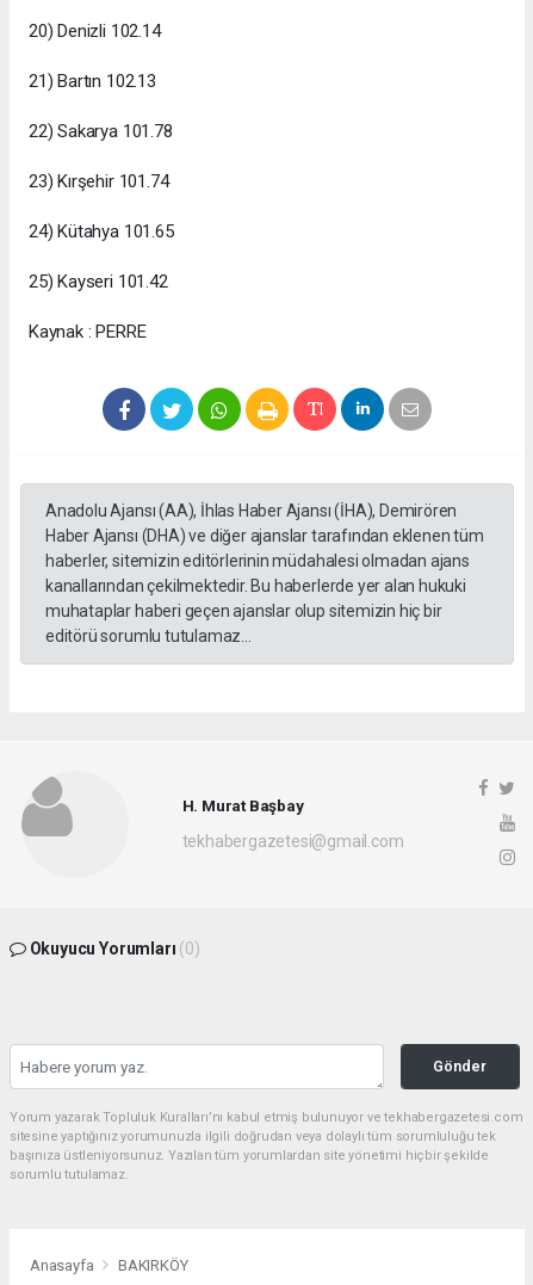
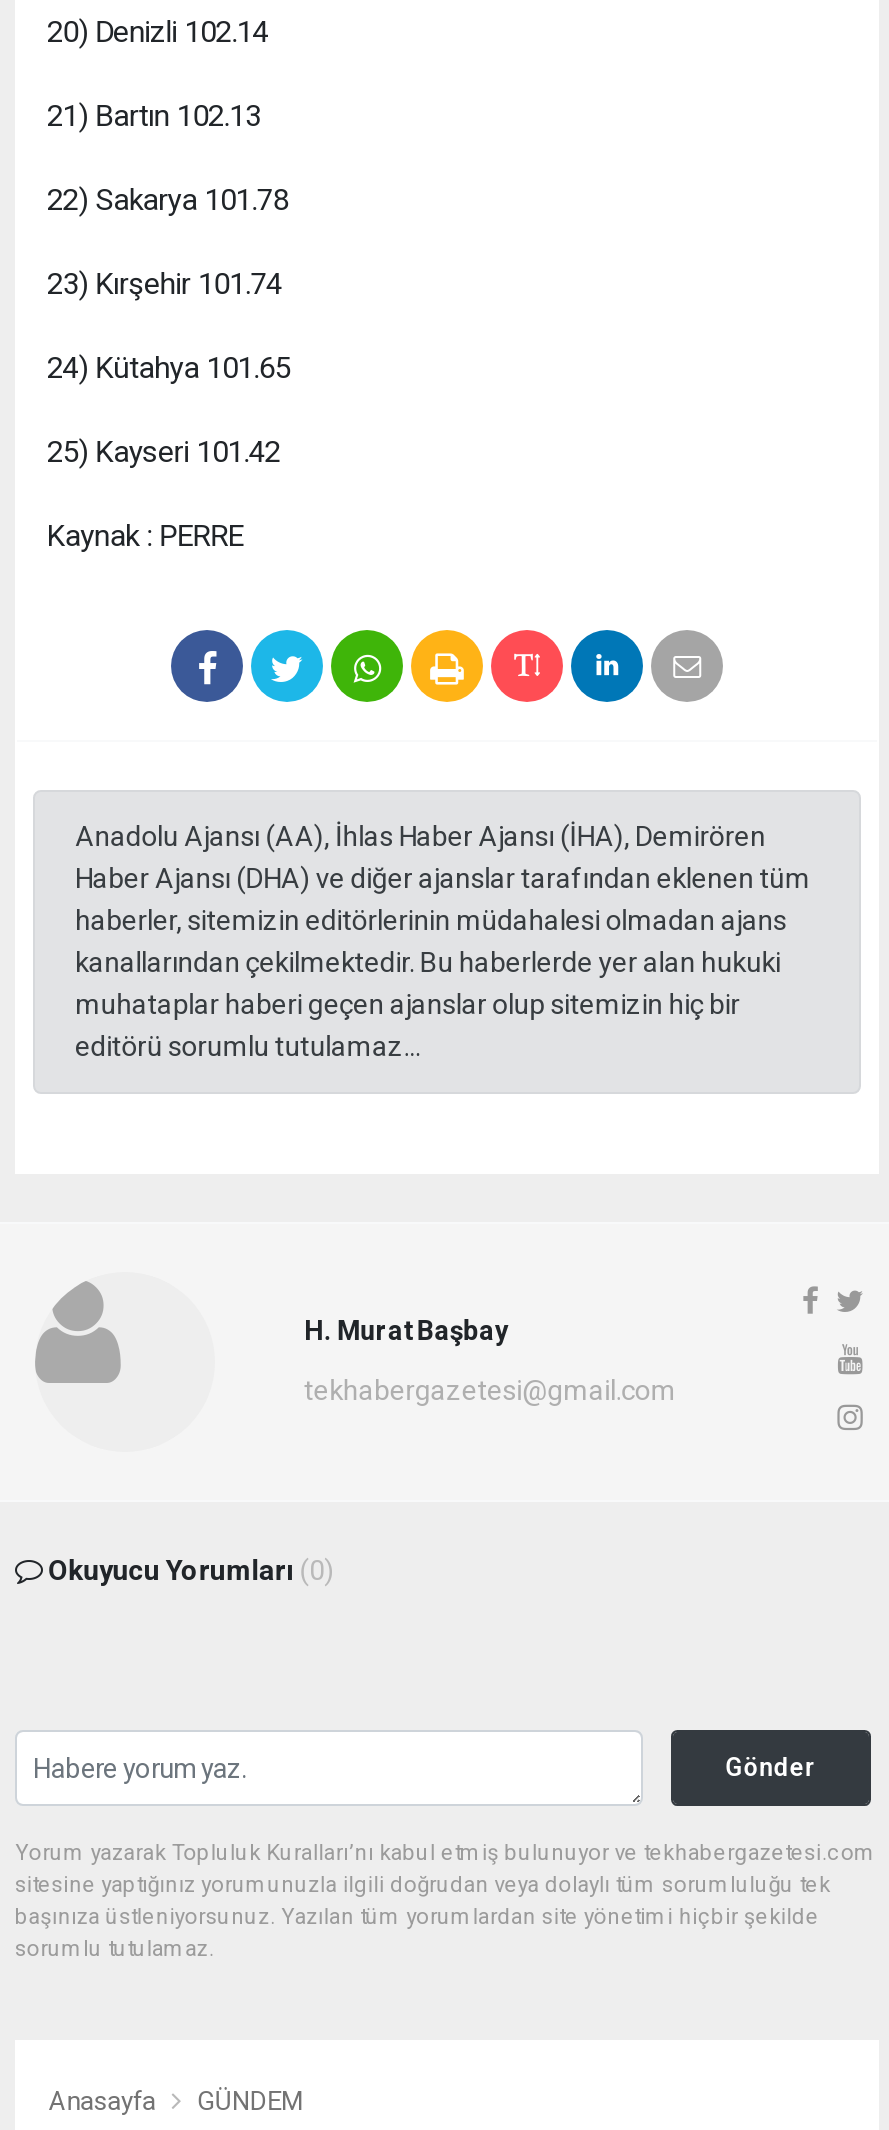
- BAKIRKÖY
+ GÜNDEM
